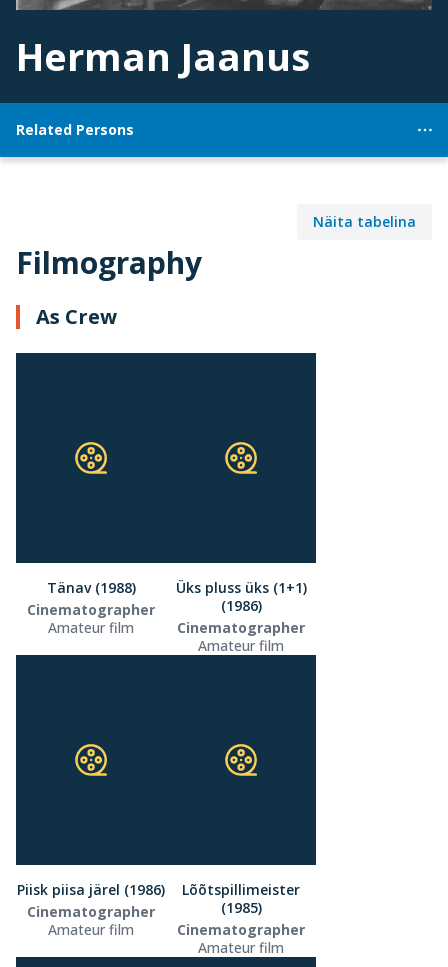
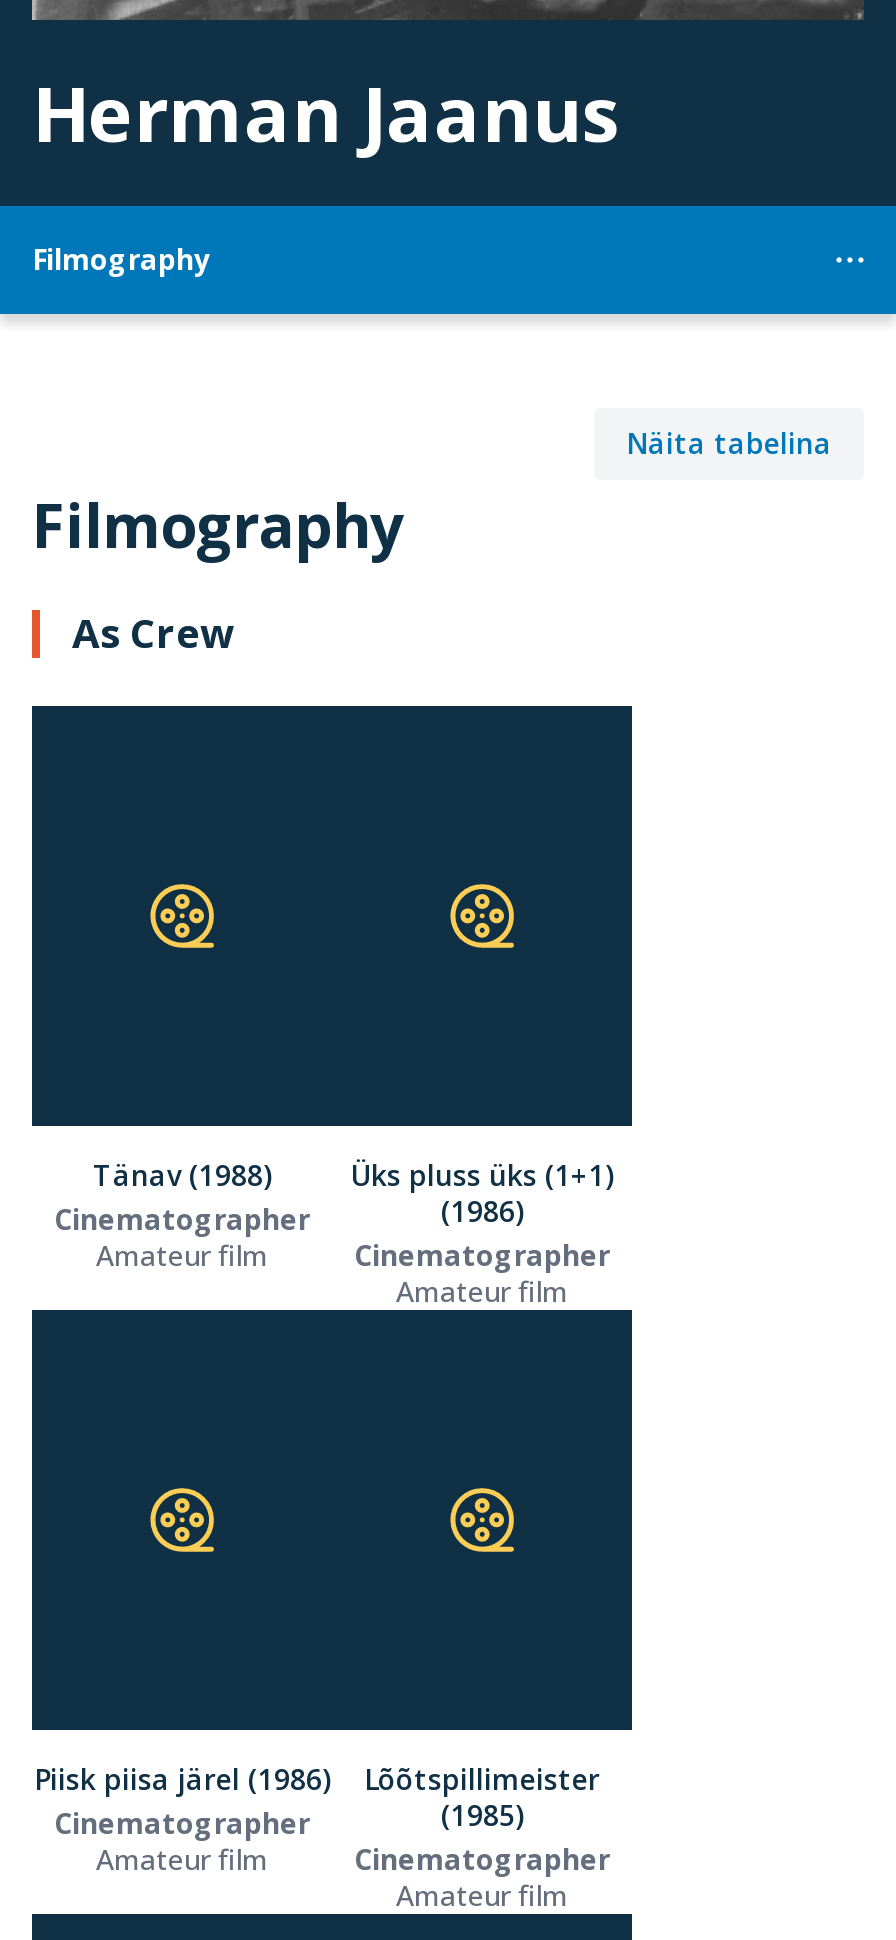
- Related Persons
+ Filmography
